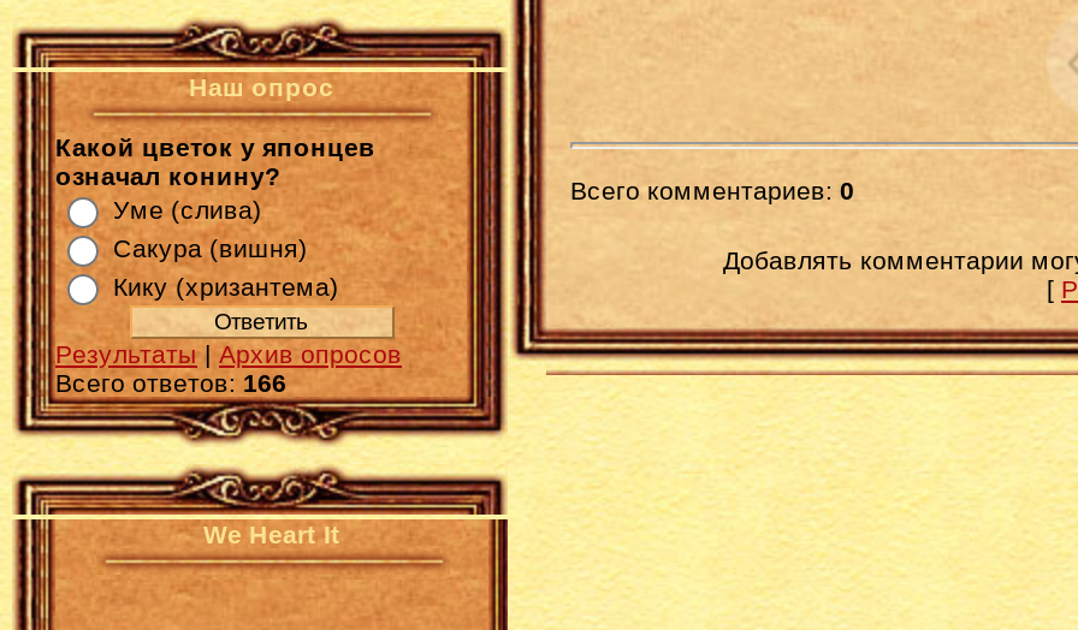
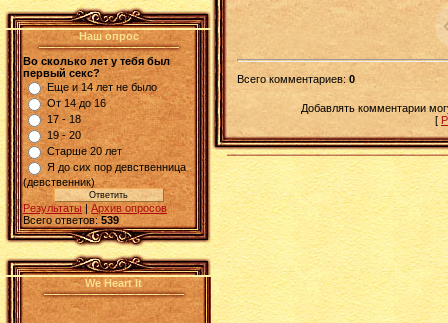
- Какой цветок у японцев
- означал конину?
- Уме (слива)
- Сакура (вишня)
- Кику (хризантема)
+ Во сколько лет у тебя был
+ первый секс?
+ Еще и 14 лет не было
+ От 14 до 16
+ 17 - 18
+ 19 - 20
+ Старше 20 лет
+ Я до сих пор девственница
+ (девственник)

- Всего ответов:166
+ Всего ответов:539
